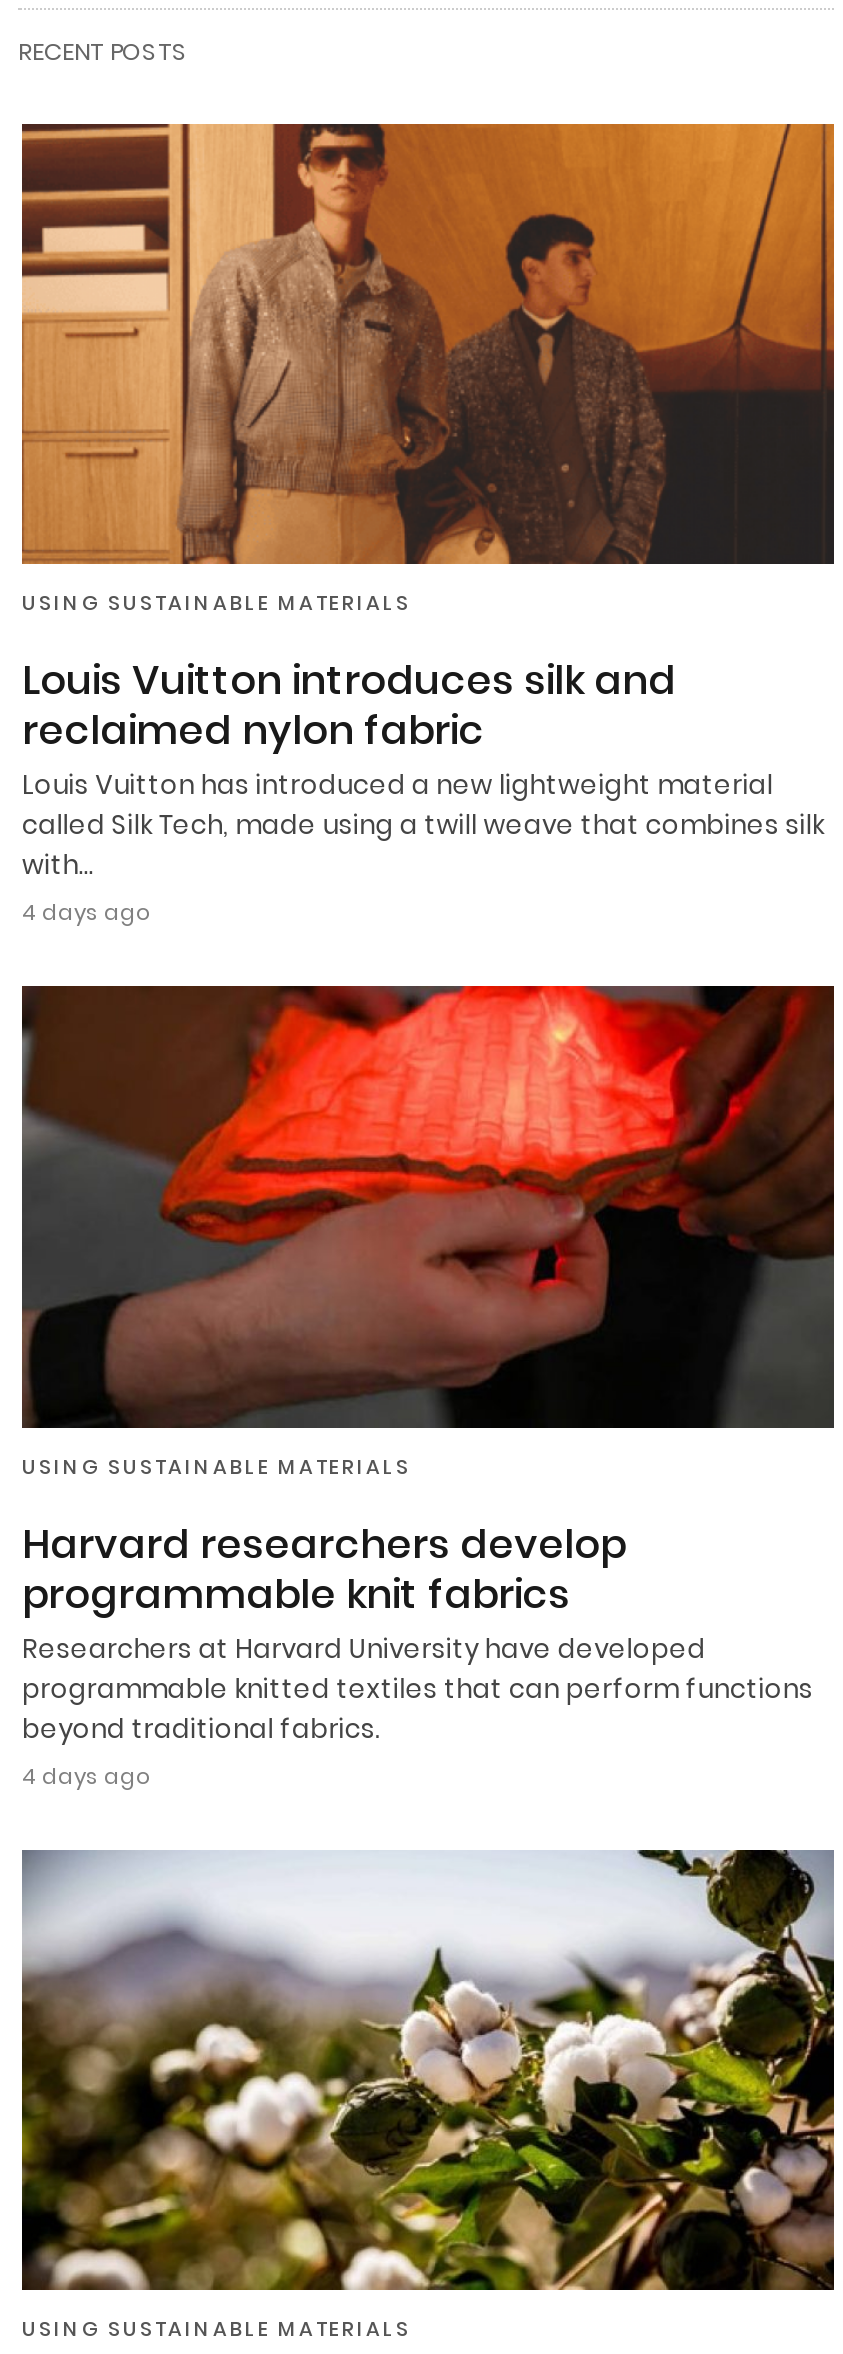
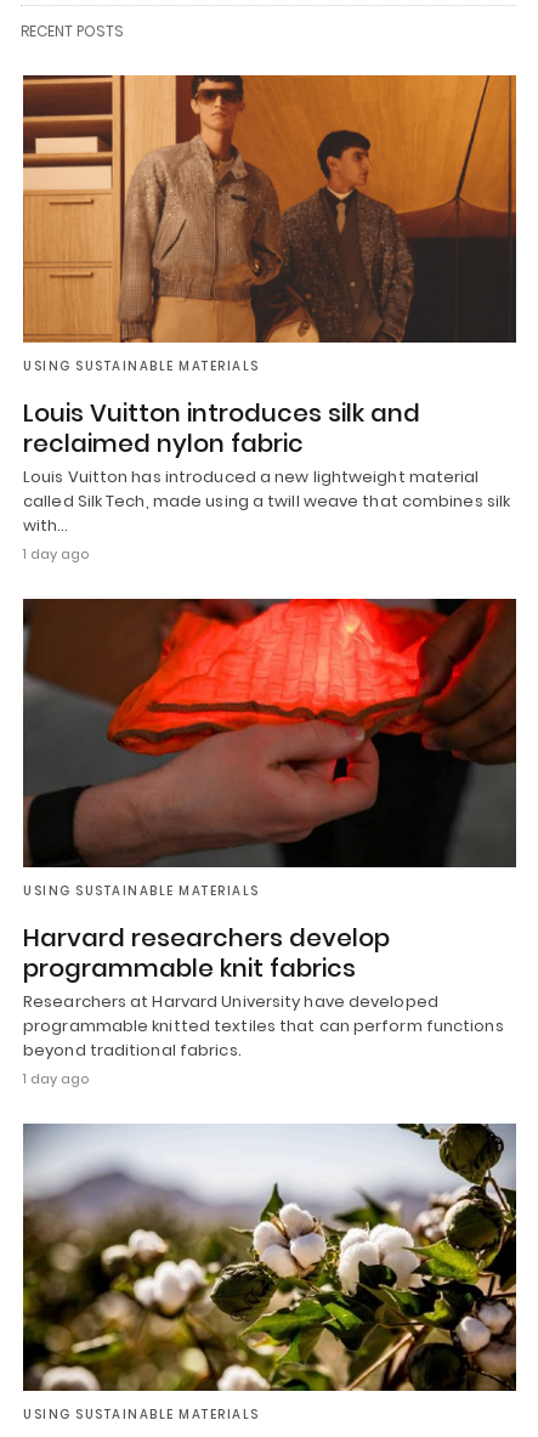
- 4 days ago
+ 1 day ago

- 4 days ago
+ 1 day ago
